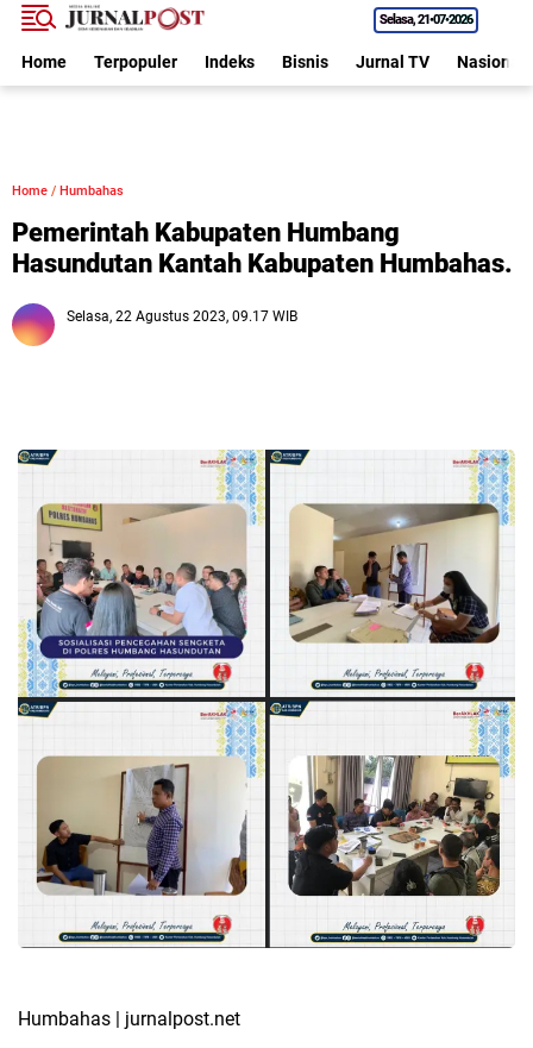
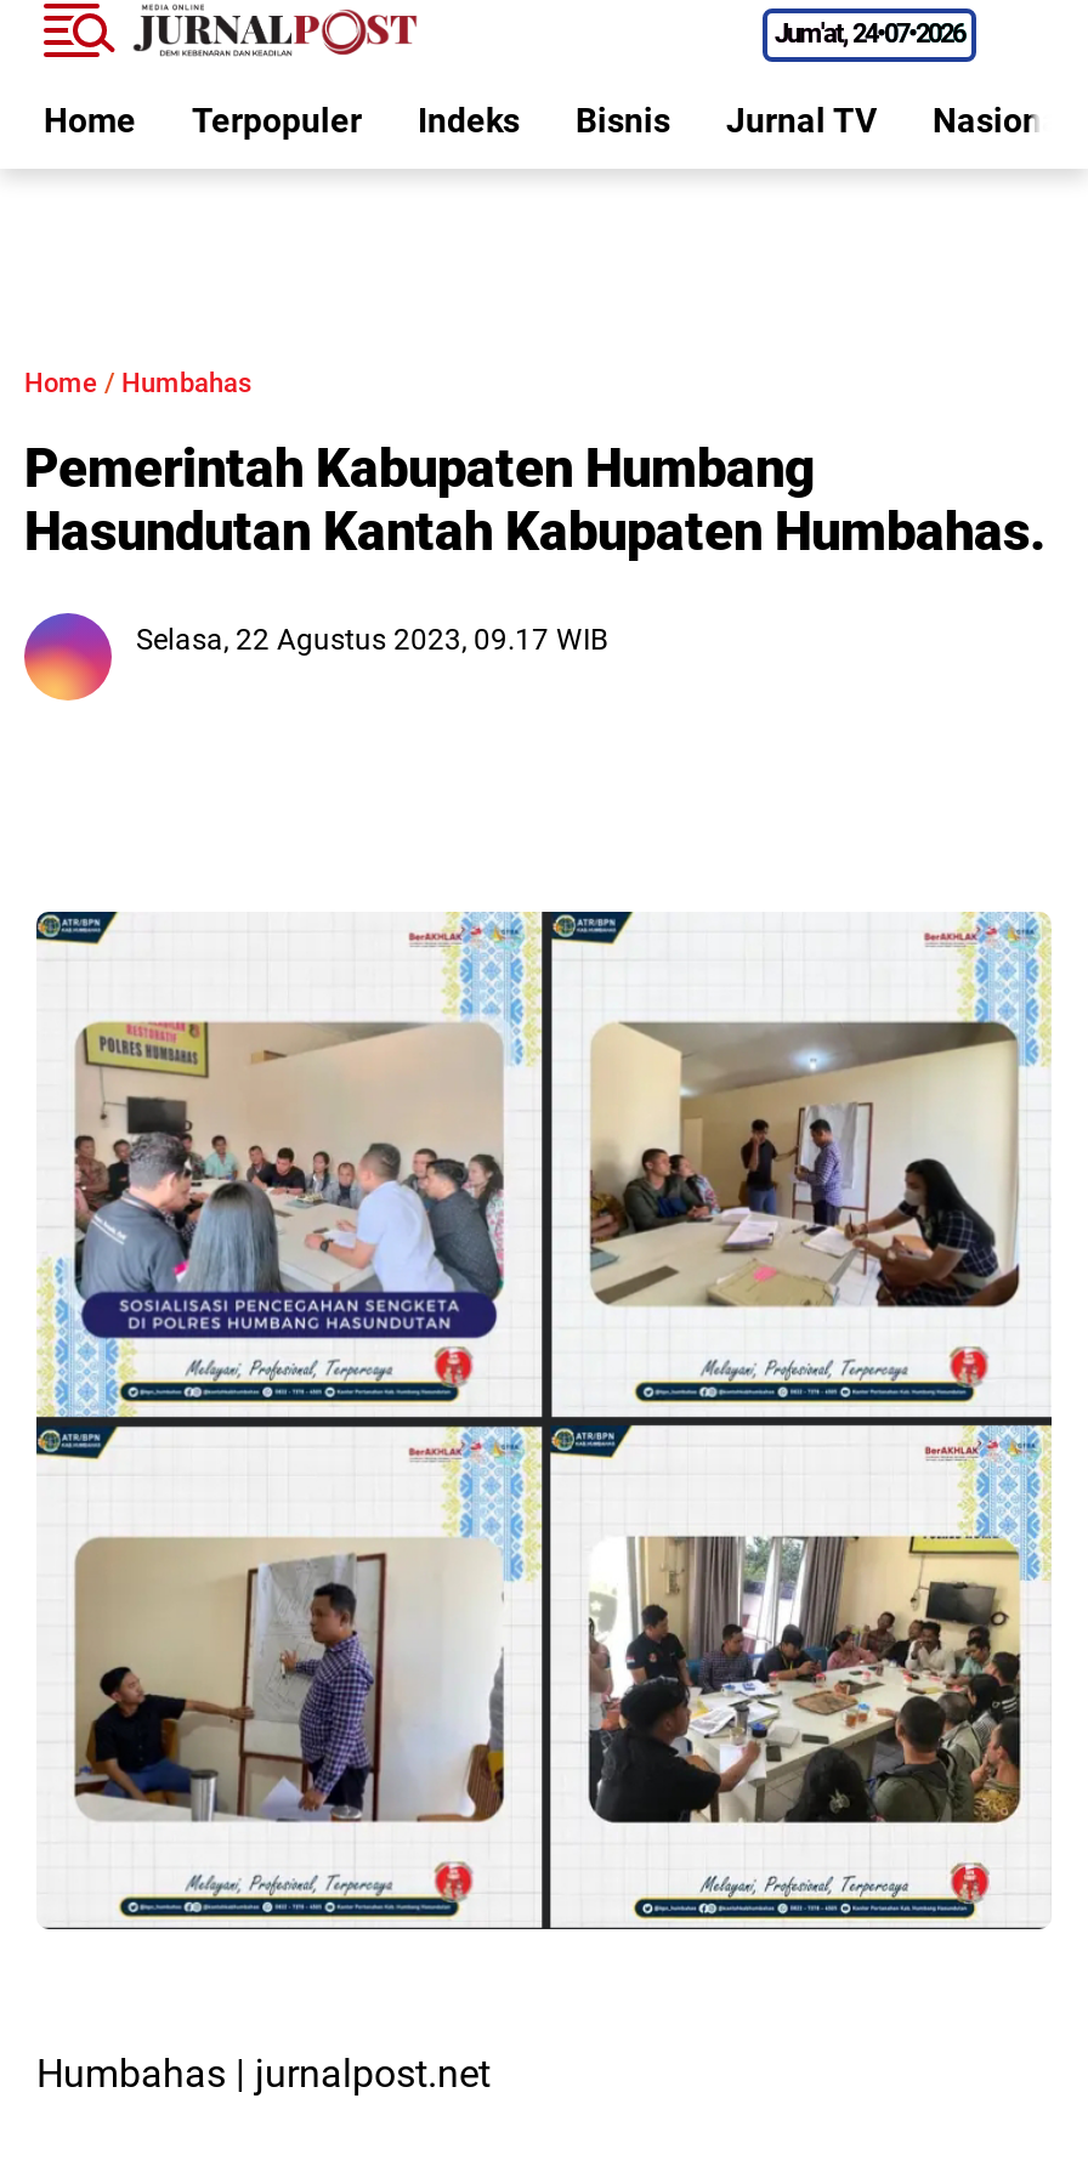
- Selasa 21•07•2026
+ Jum'at 24•07•2026
